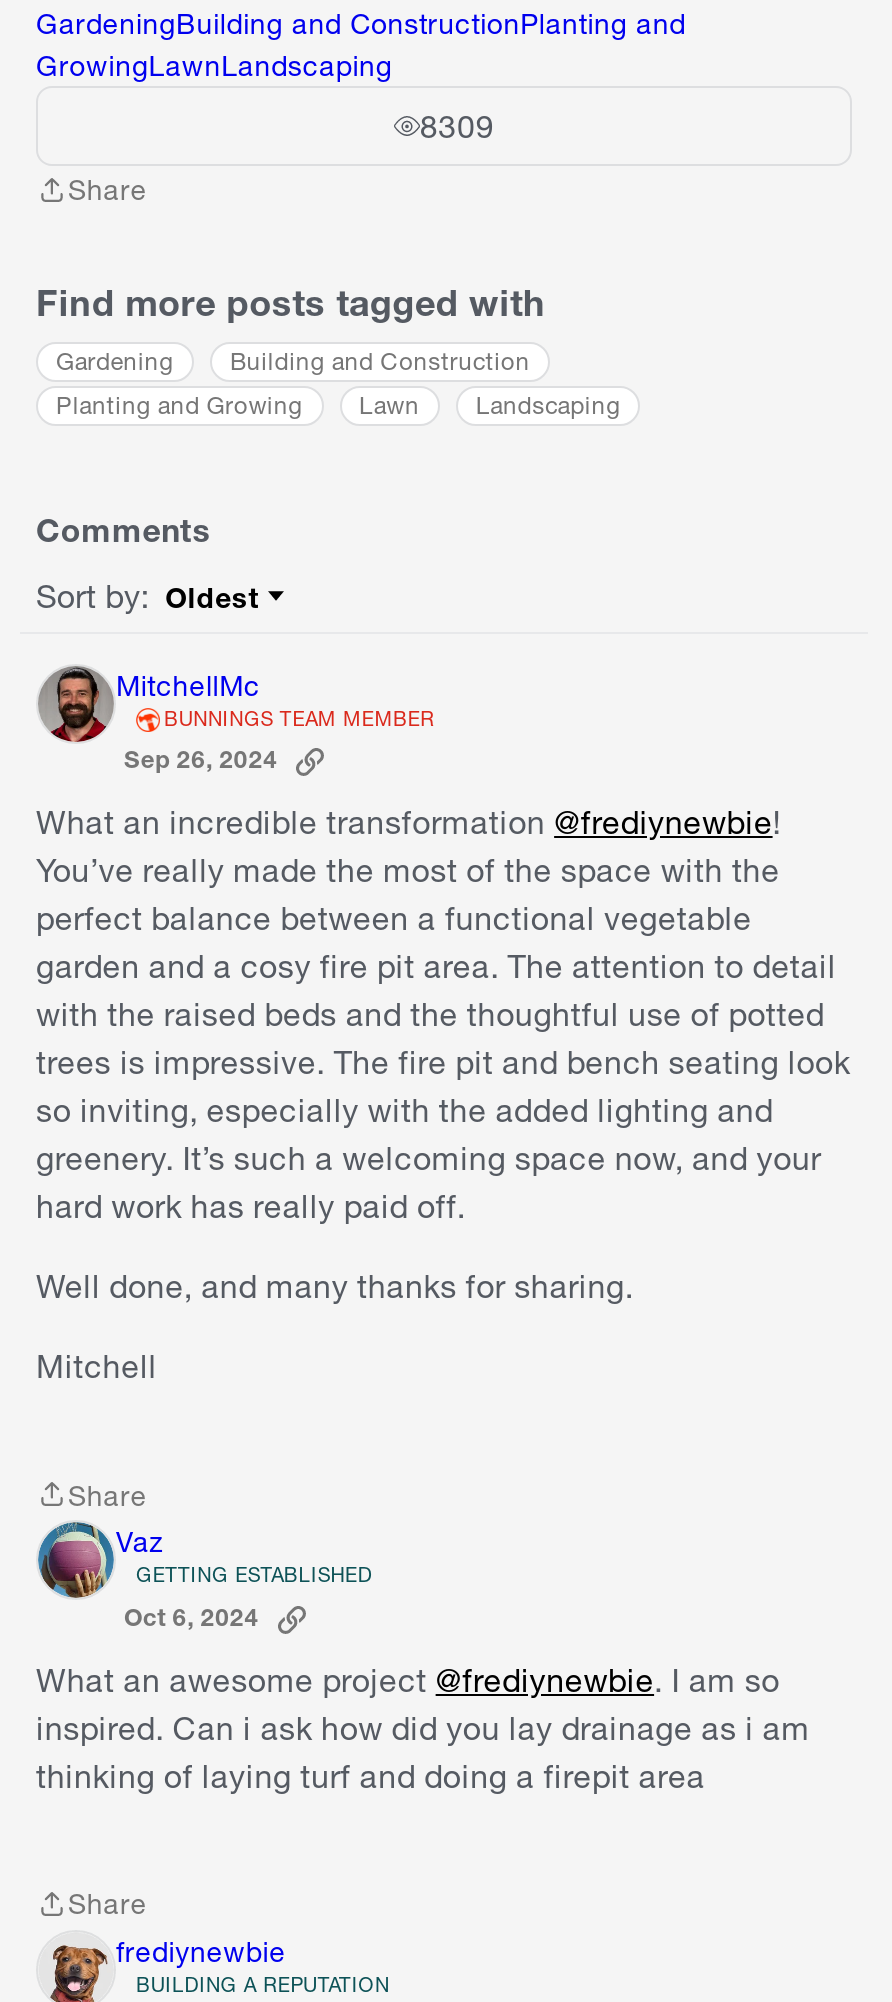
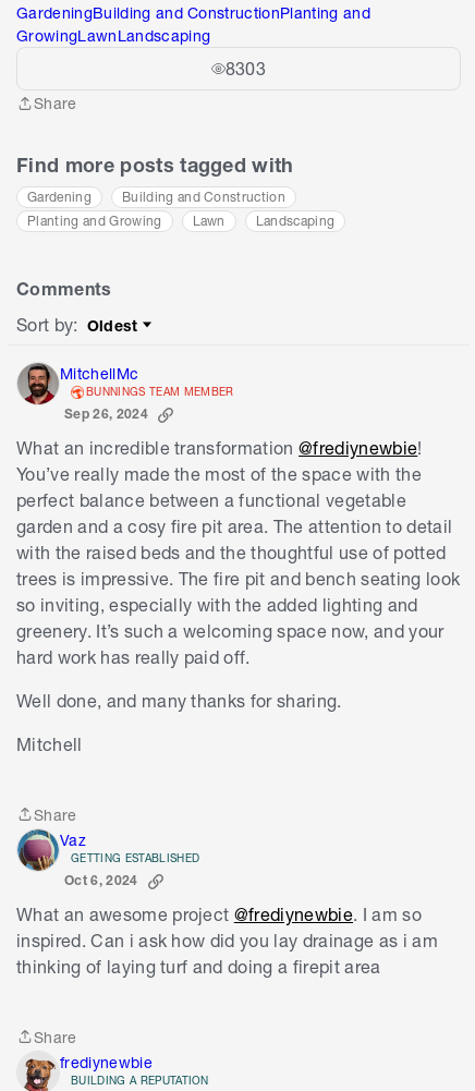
- 8309
+ 8303
